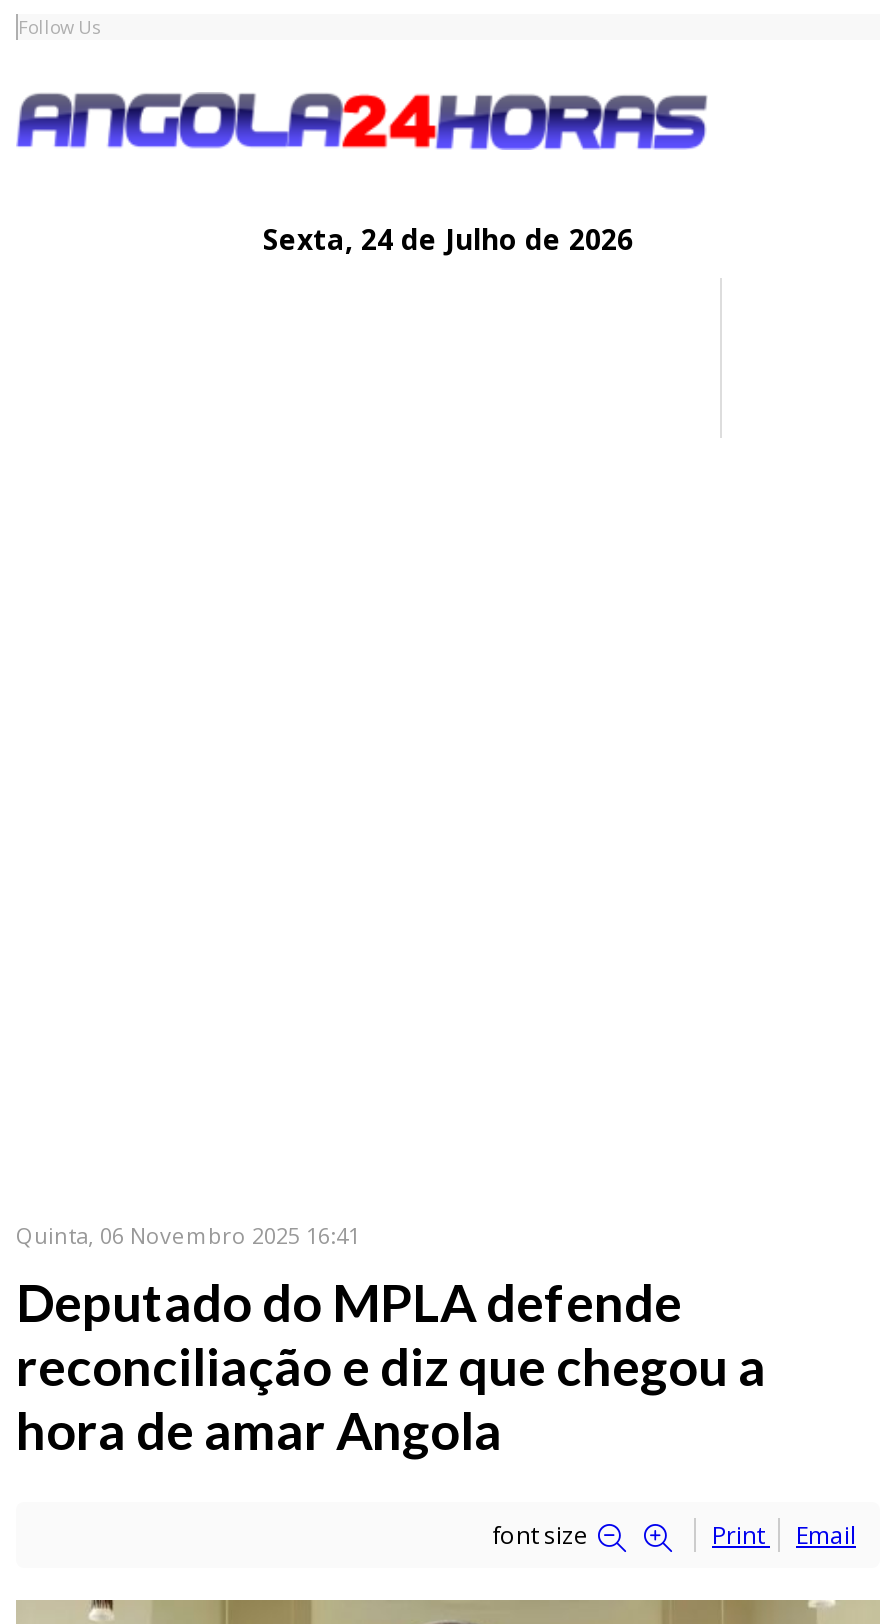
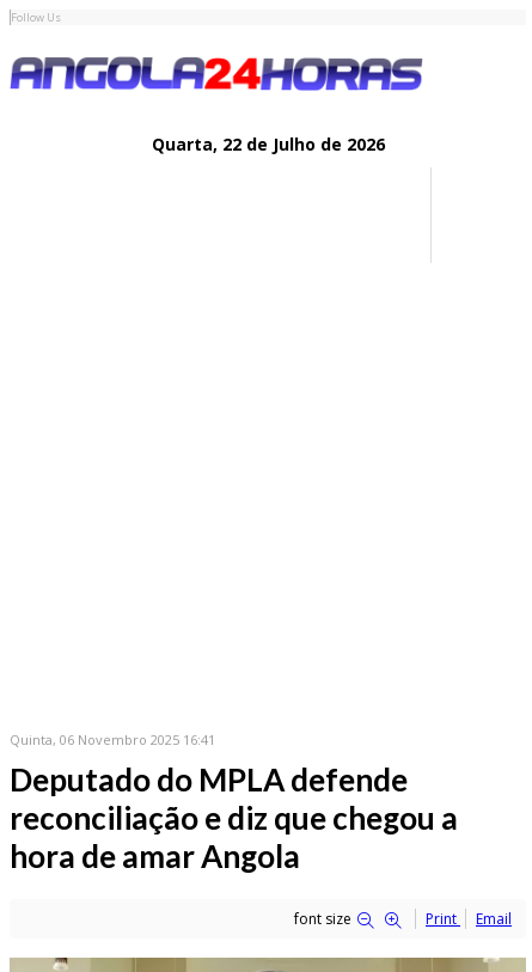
- Sexta, 24 de Julho de 2026
+ Quarta, 22 de Julho de 2026
